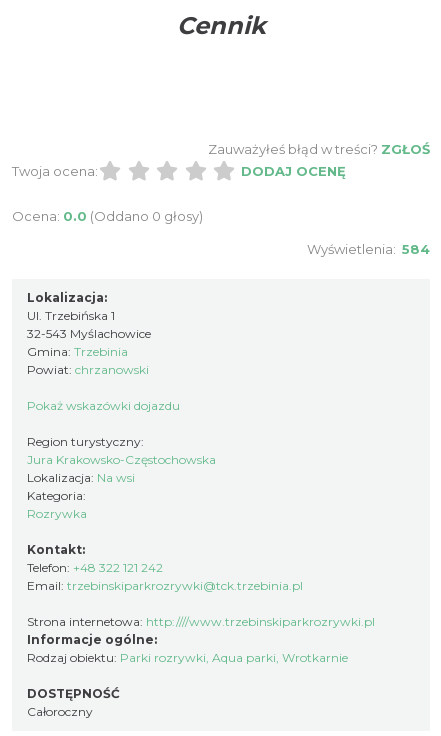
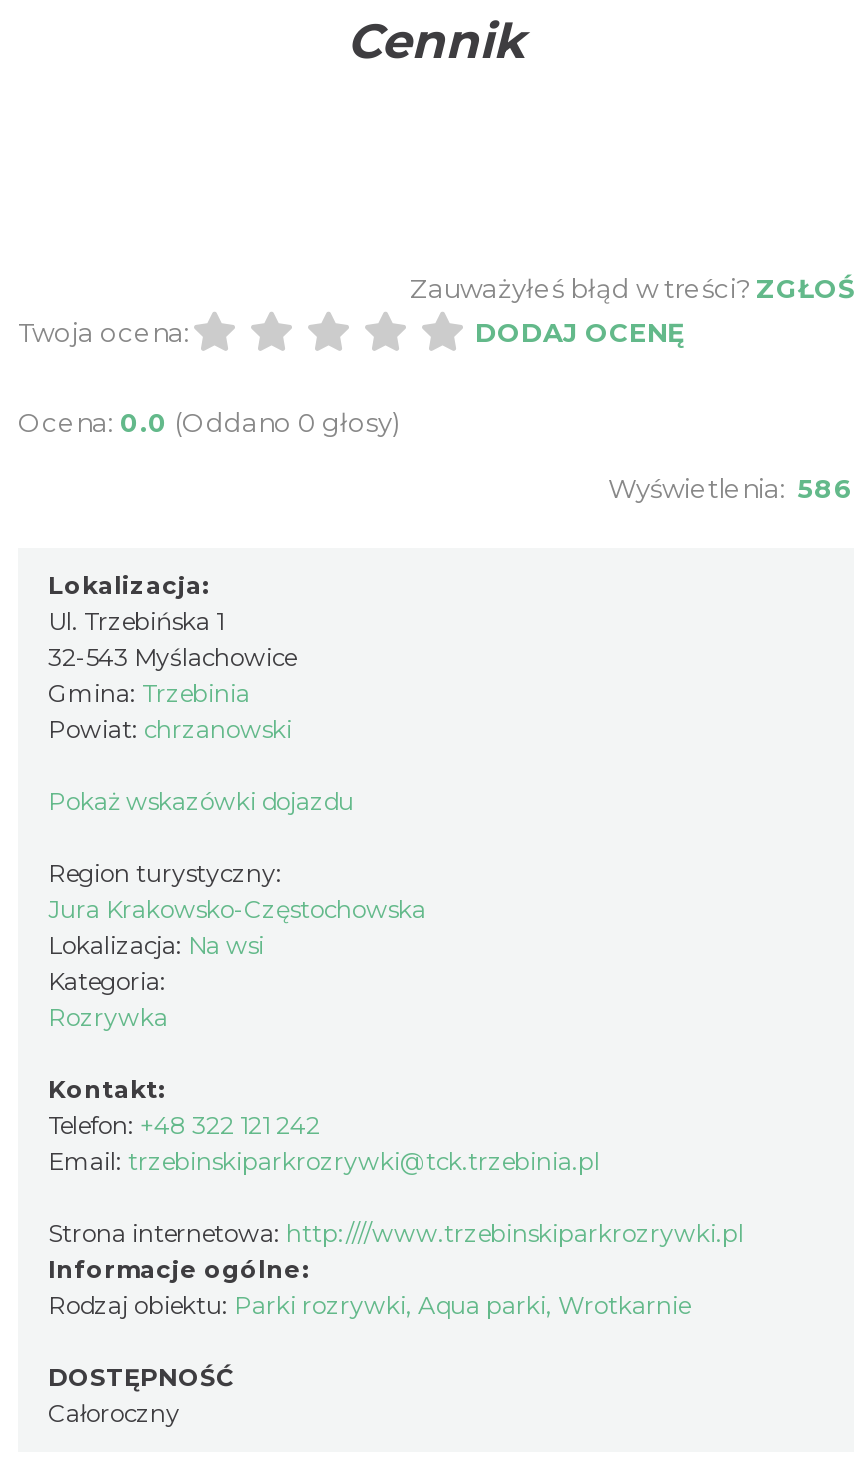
- Wyświetlenia: 584
+ Wyświetlenia: 586
